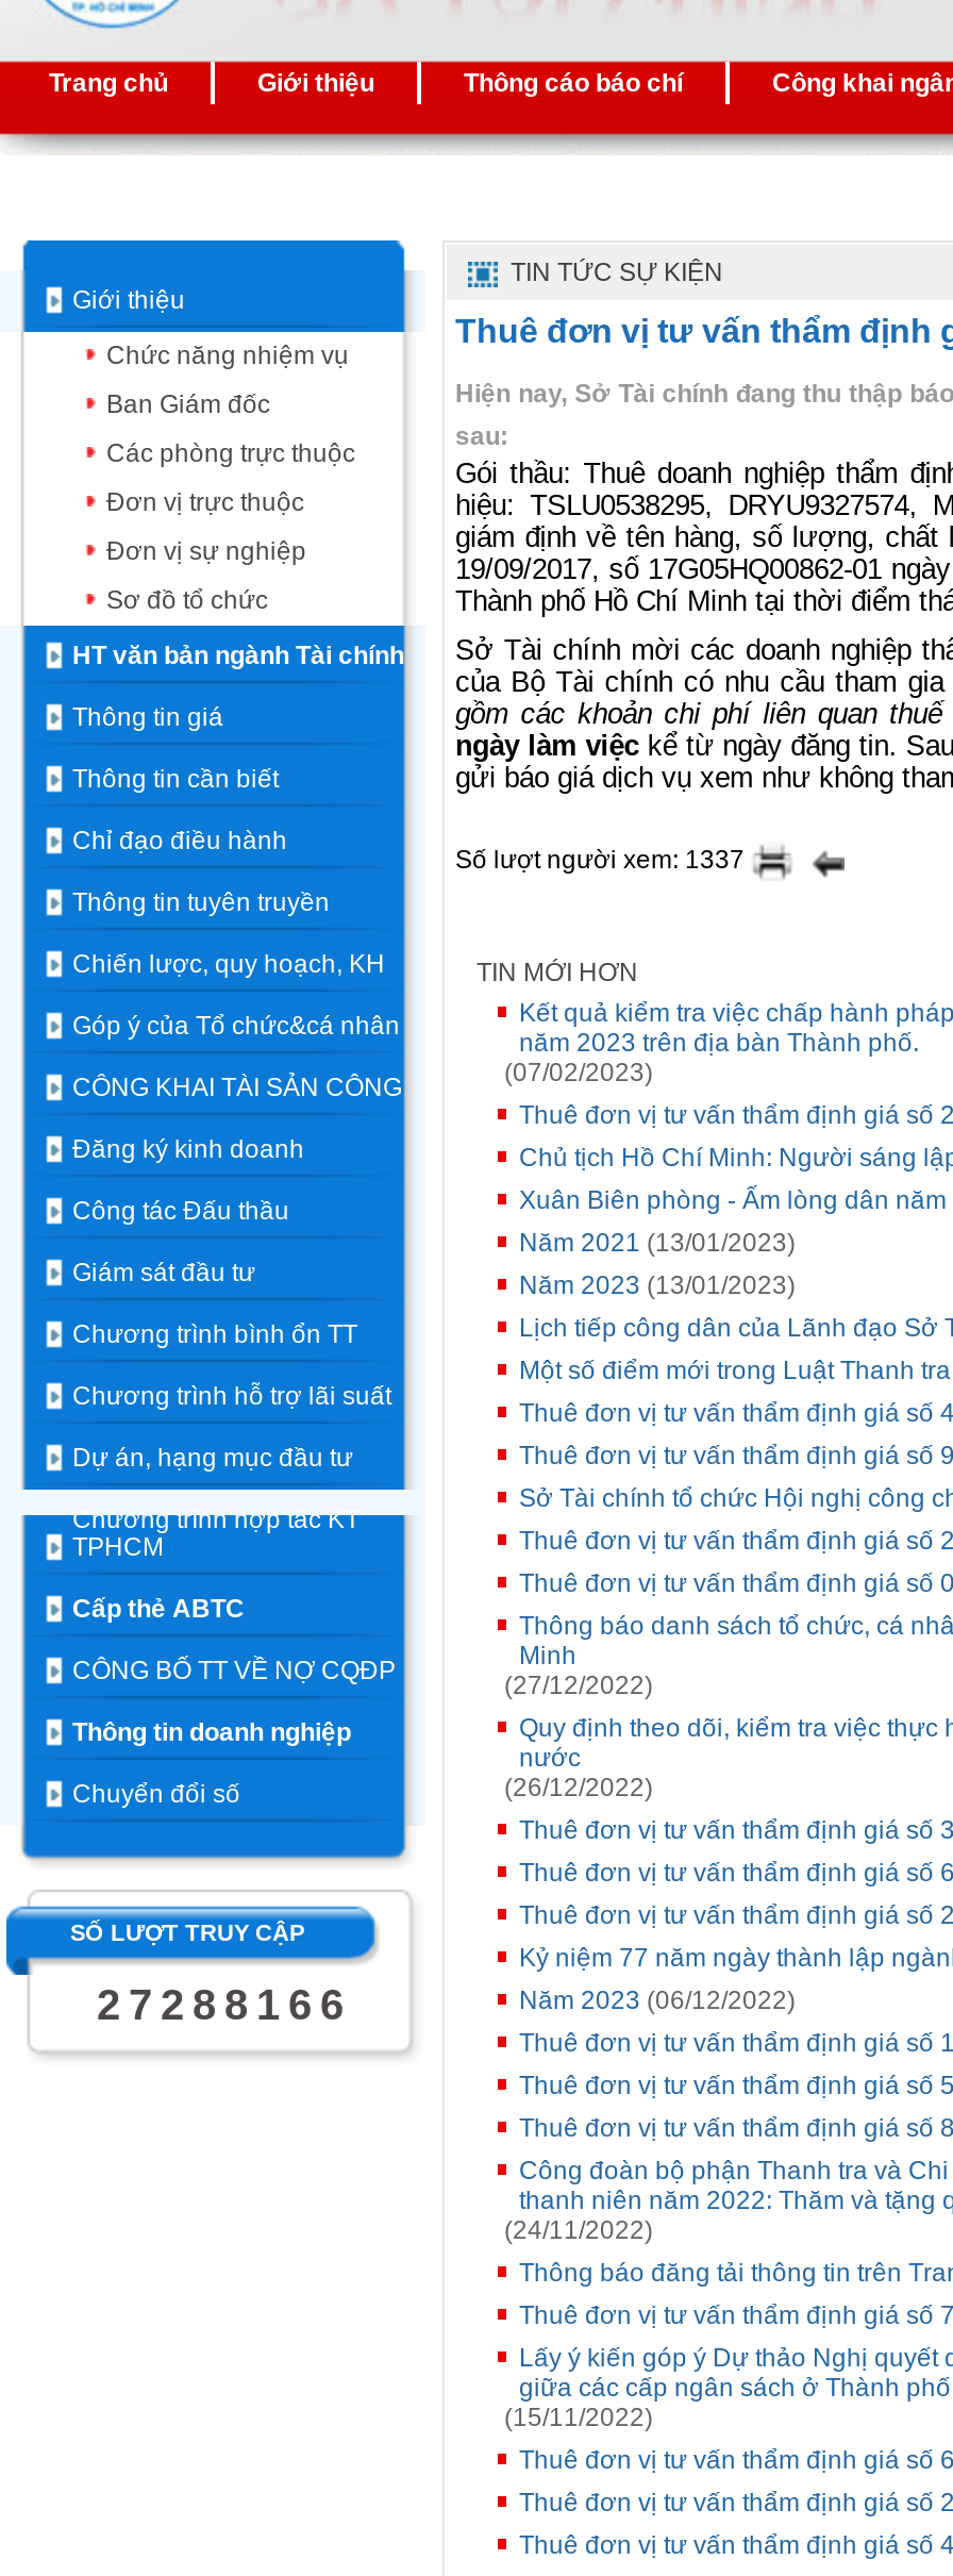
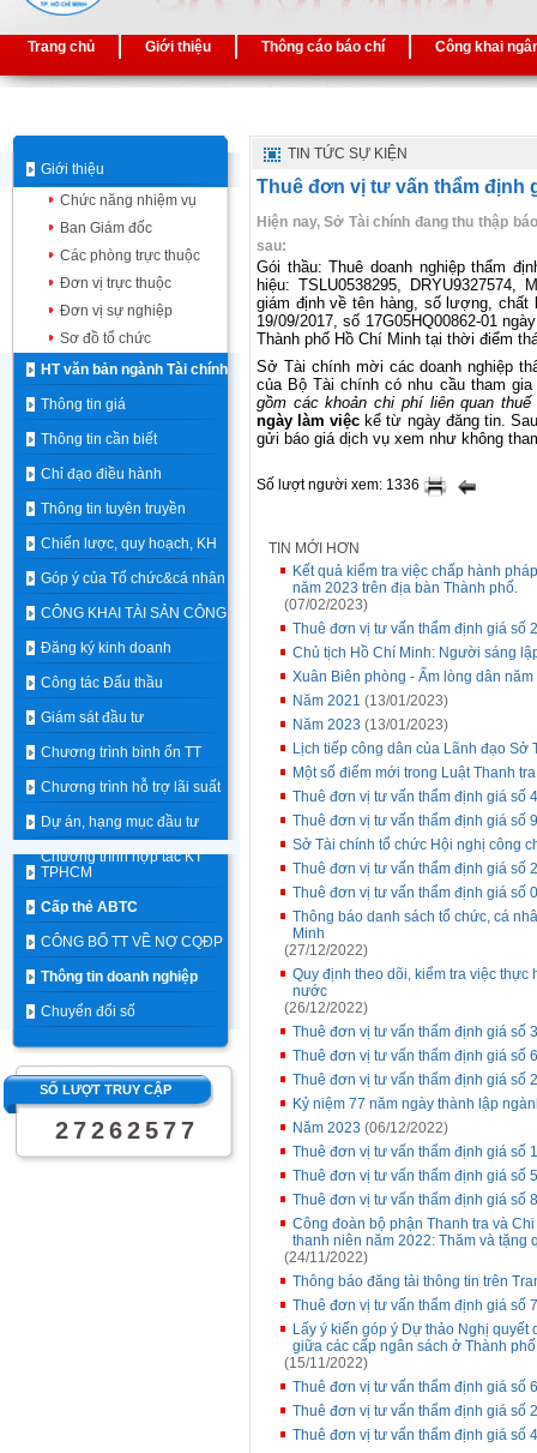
- Số lượt người xem: 1337
+ Số lượt người xem: 1336

- 2 7 2 8 8 1 6 6
+ 2 7 2 6 2 5 7 7
